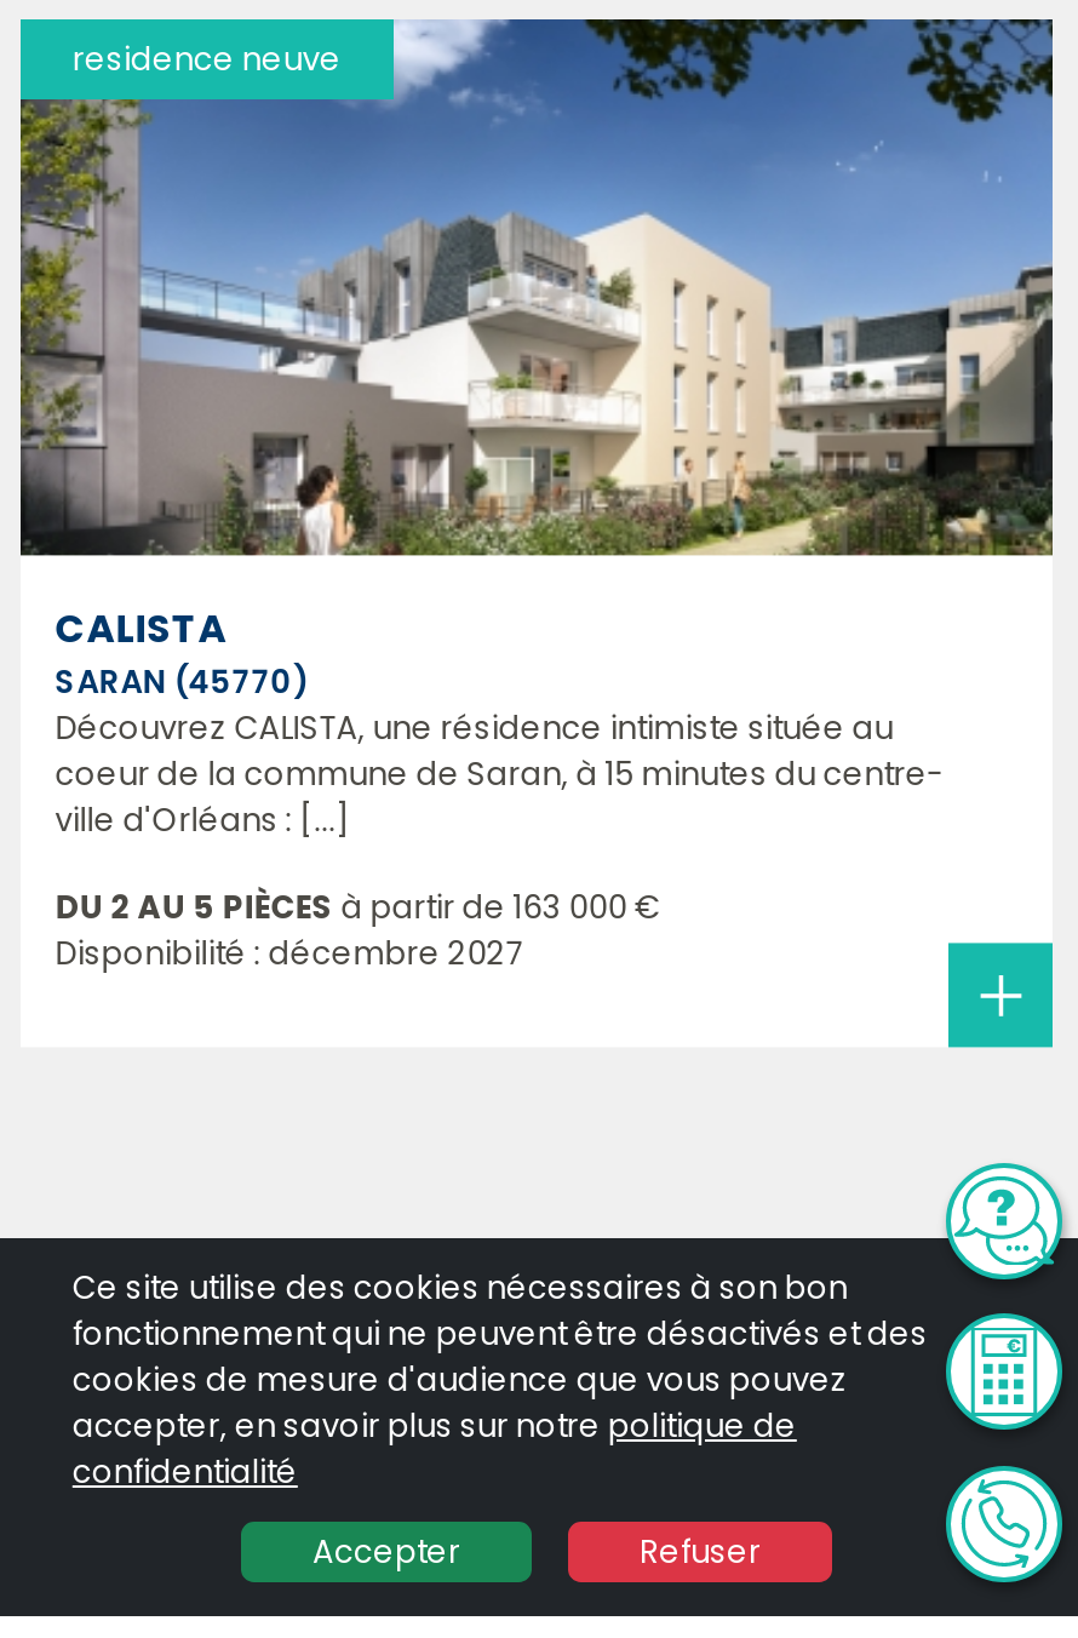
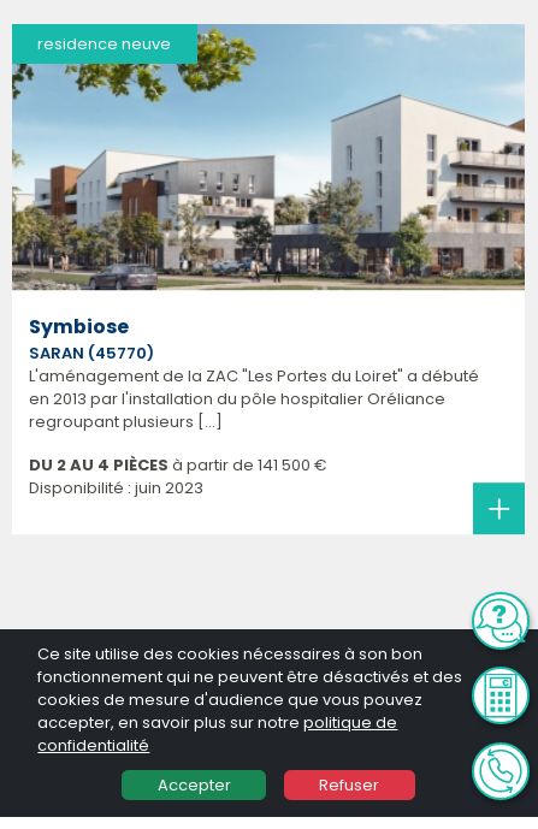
- [image]
- CALISTA
+ [image]
+ Symbiose

- Découvrez CALISTA, une résidence intimiste située au
- coeur de la commune de Saran, à 15 minutes du centre-
- ville d'Orléans : [...]
+ L'aménagement de la ZAC "Les Portes du Loiret" a débuté
+ en 2013 par l'installation du pôle hospitalier Oréliance
+ regroupant plusieurs [...]

- DU 2 AU 5 PIÈCES à partir de 163 000 €
- Disponibilité : décembre 2027
+ DU 2 AU 4 PIÈCES à partir de 141 500 €
+ Disponibilité : juin 2023
